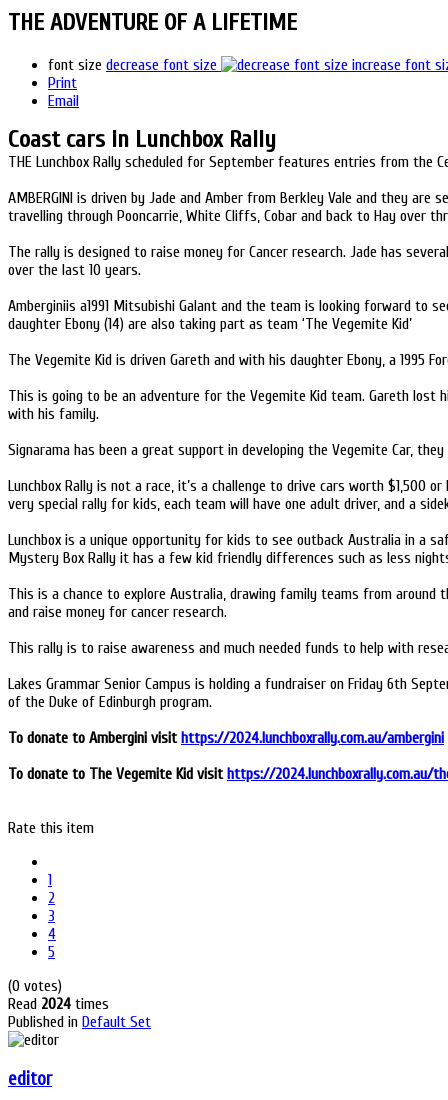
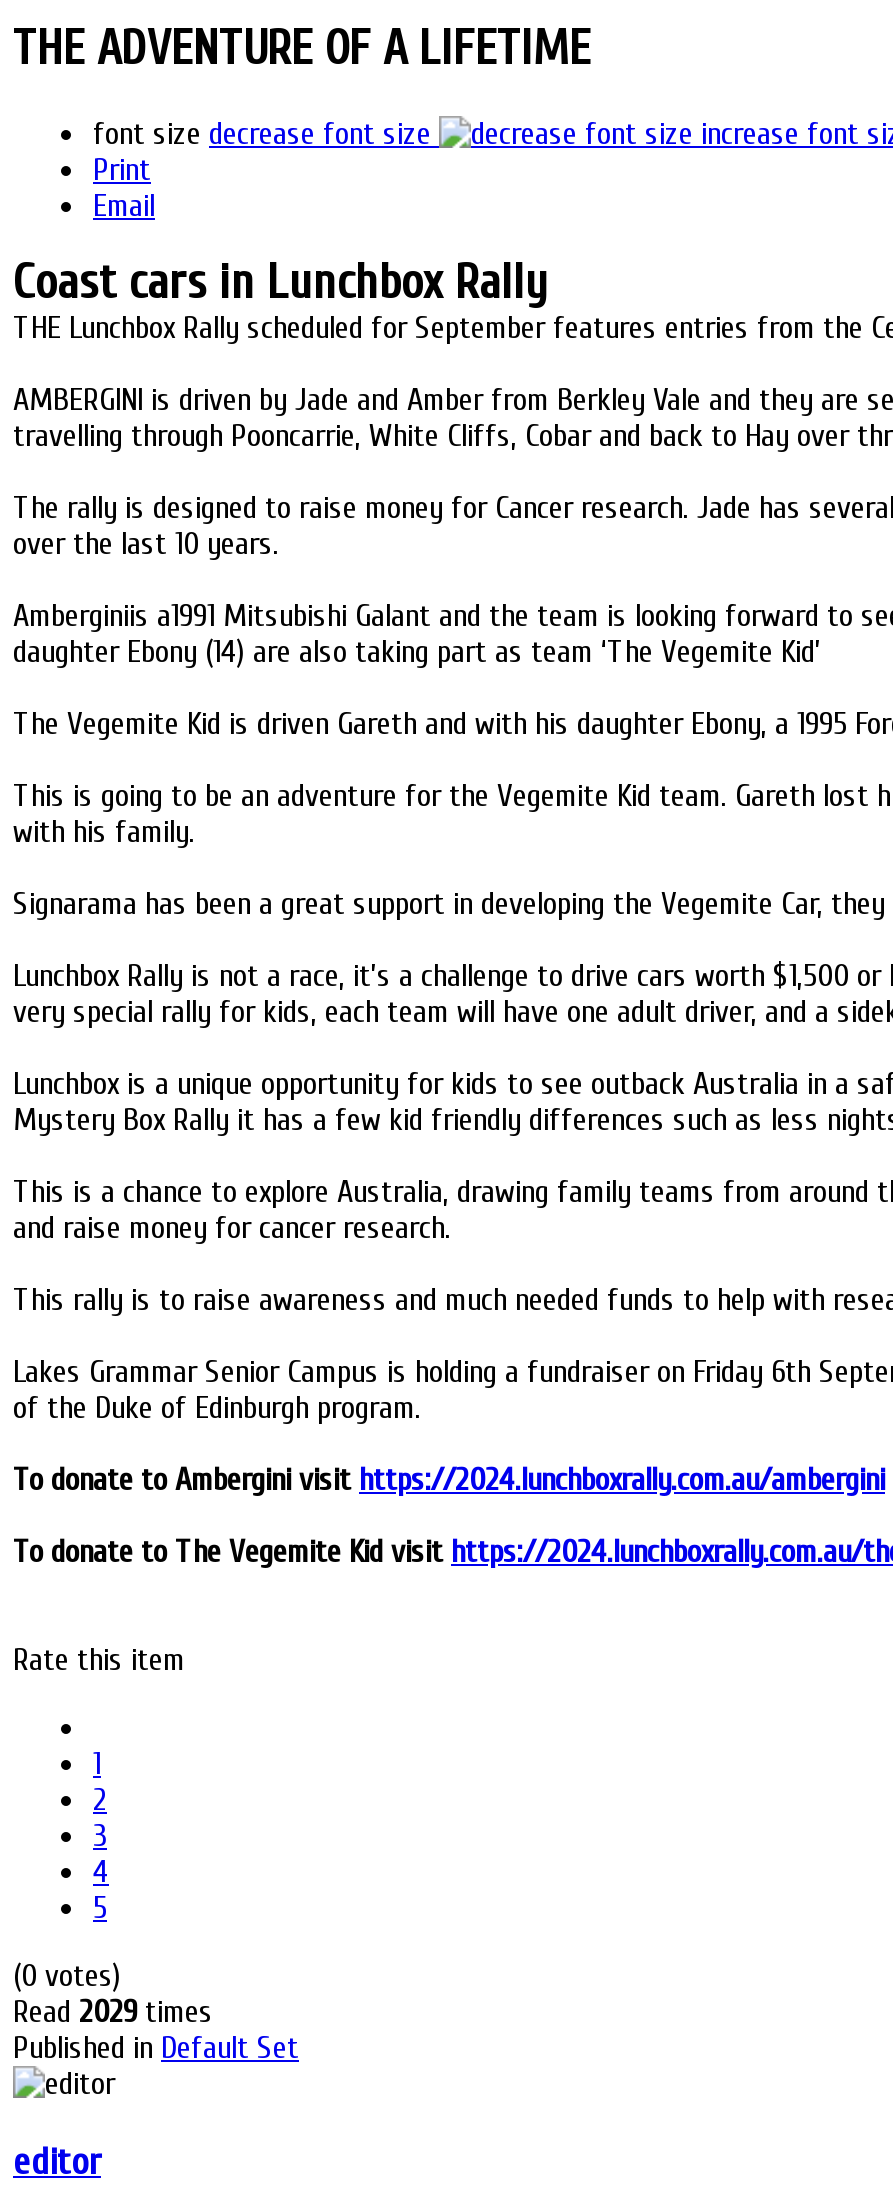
- Read 2024 times
+ Read 2029 times
